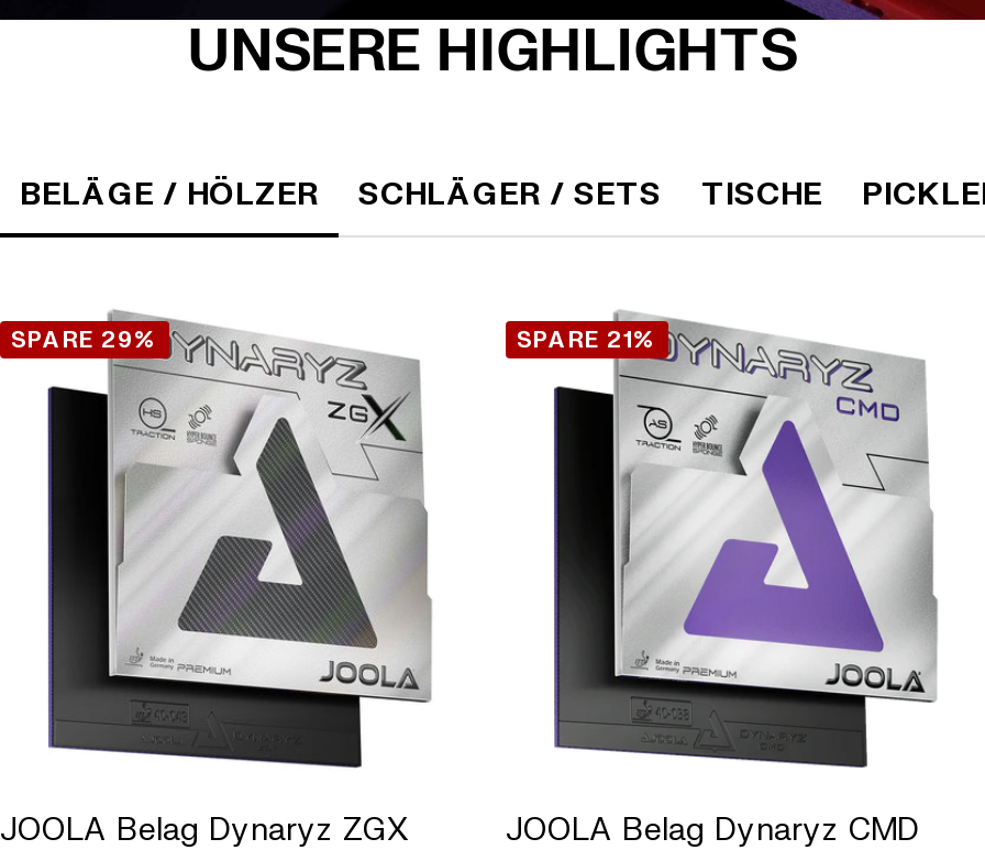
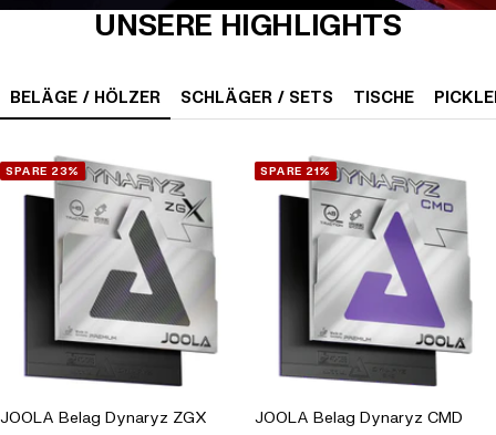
- SPARE 29%
+ SPARE 23%
